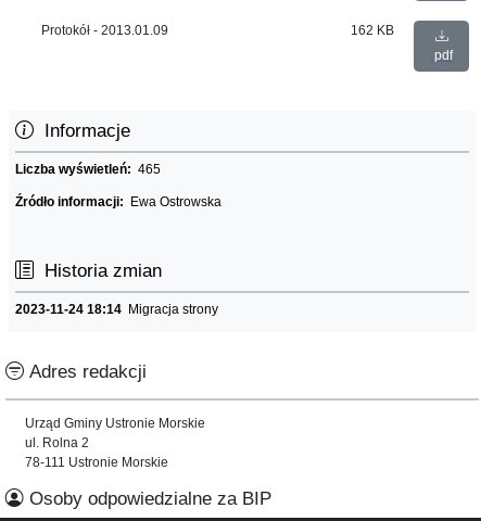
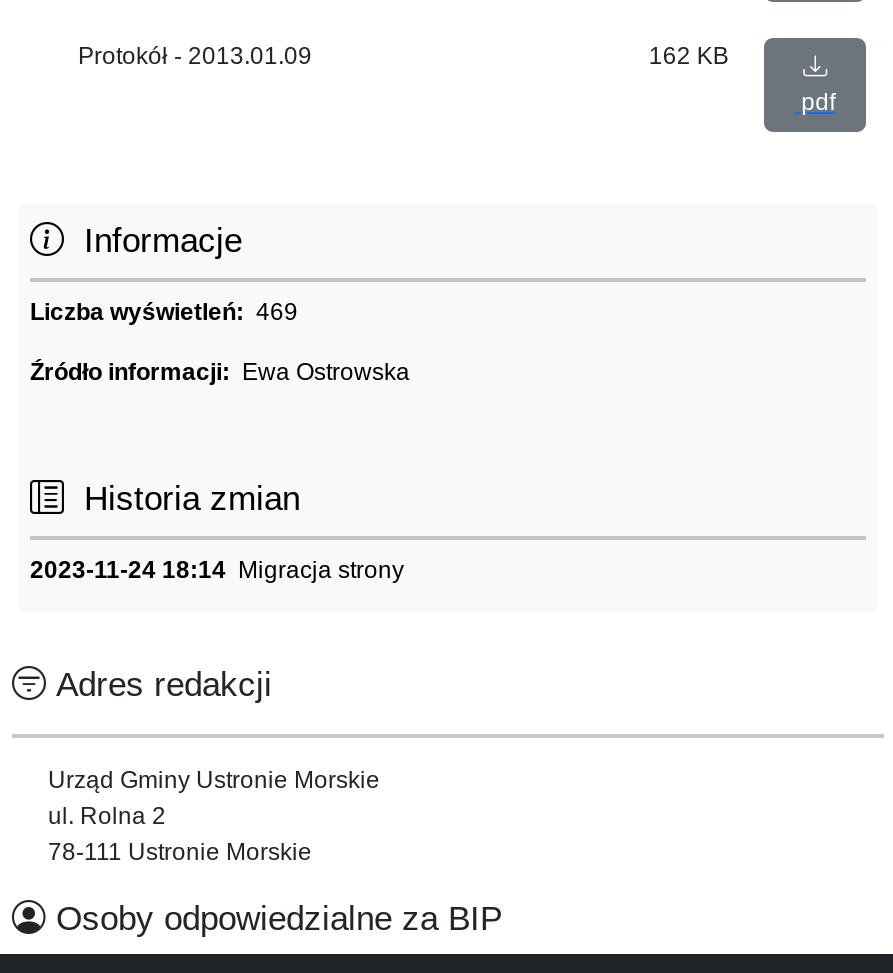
- Liczba wyświetleń: 465
+ Liczba wyświetleń: 469
